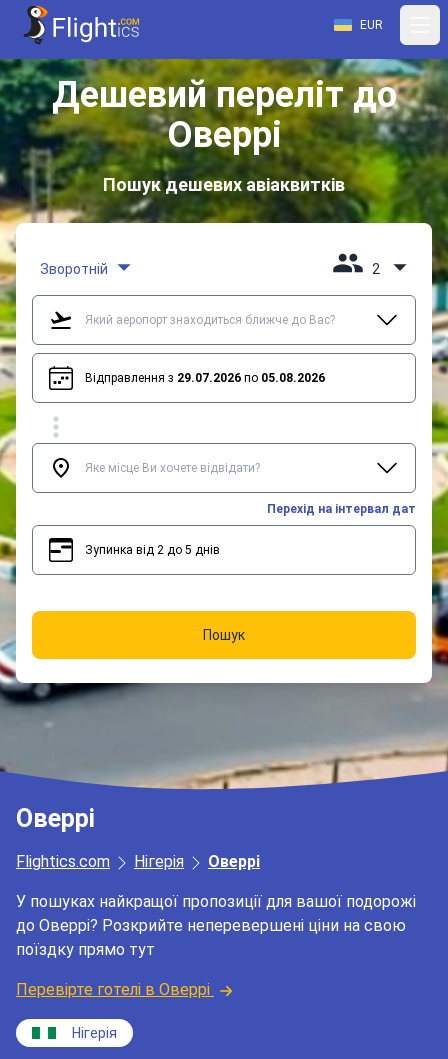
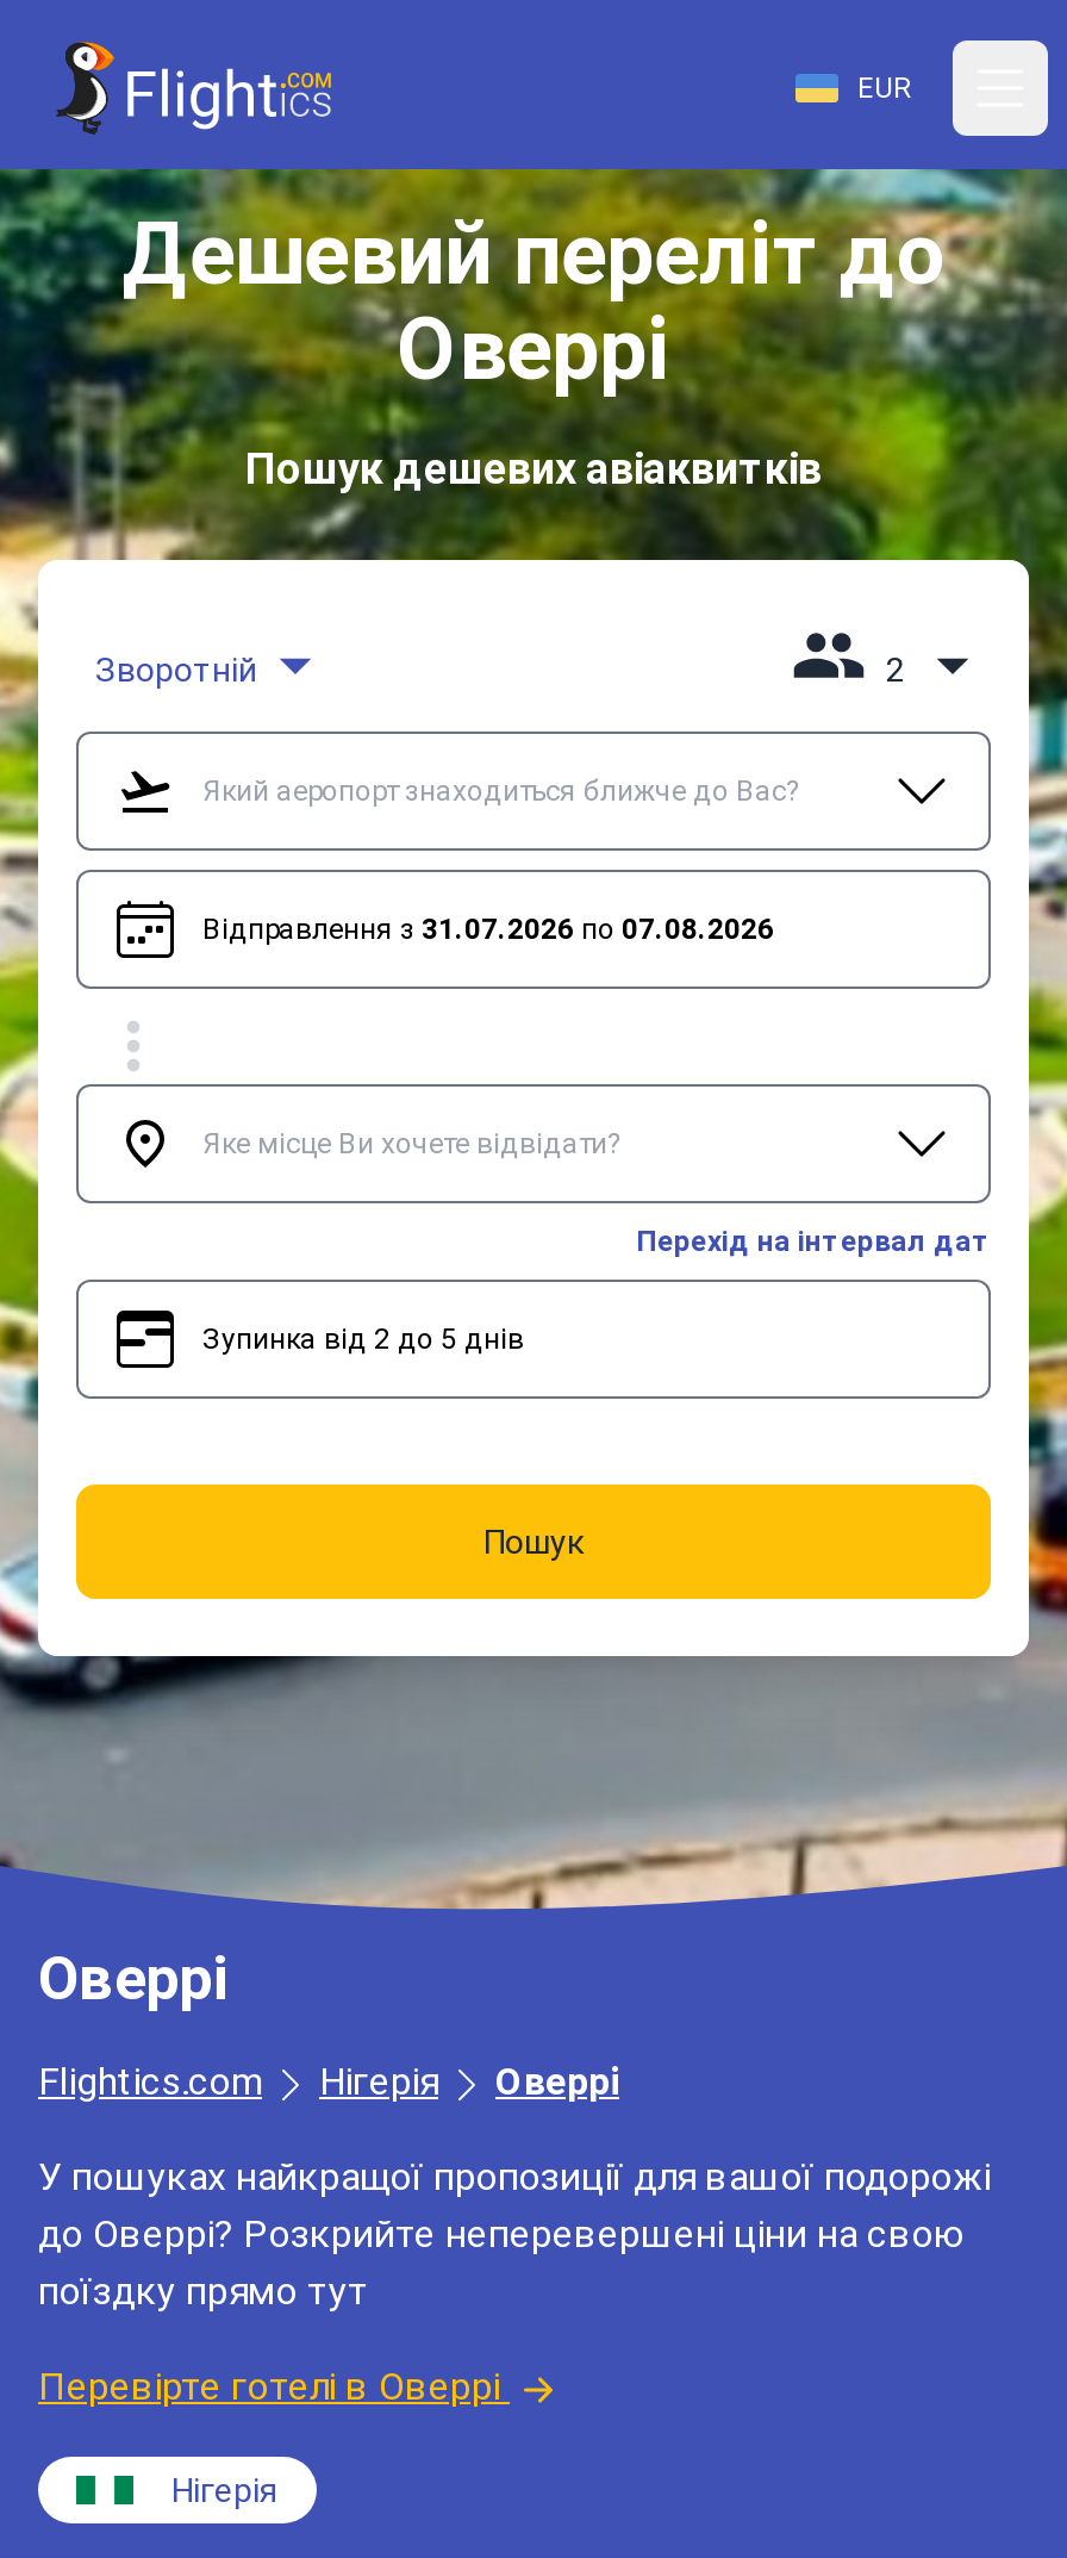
- Відправлення з 29.07.2026 по 05.08.2026
+ Відправлення з 31.07.2026 по 07.08.2026
